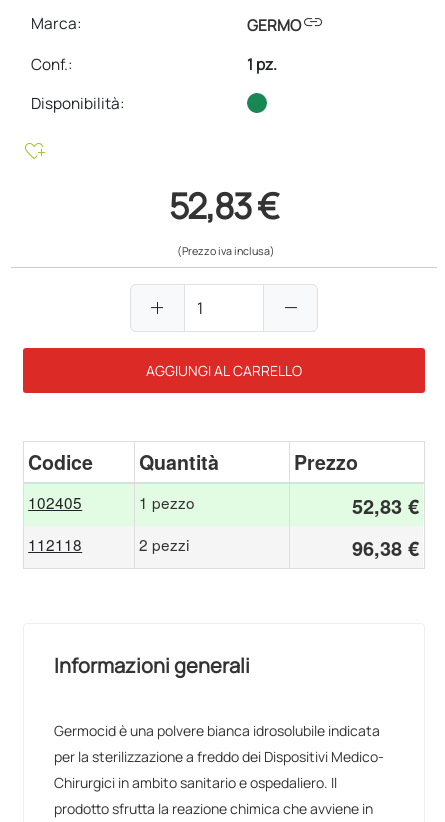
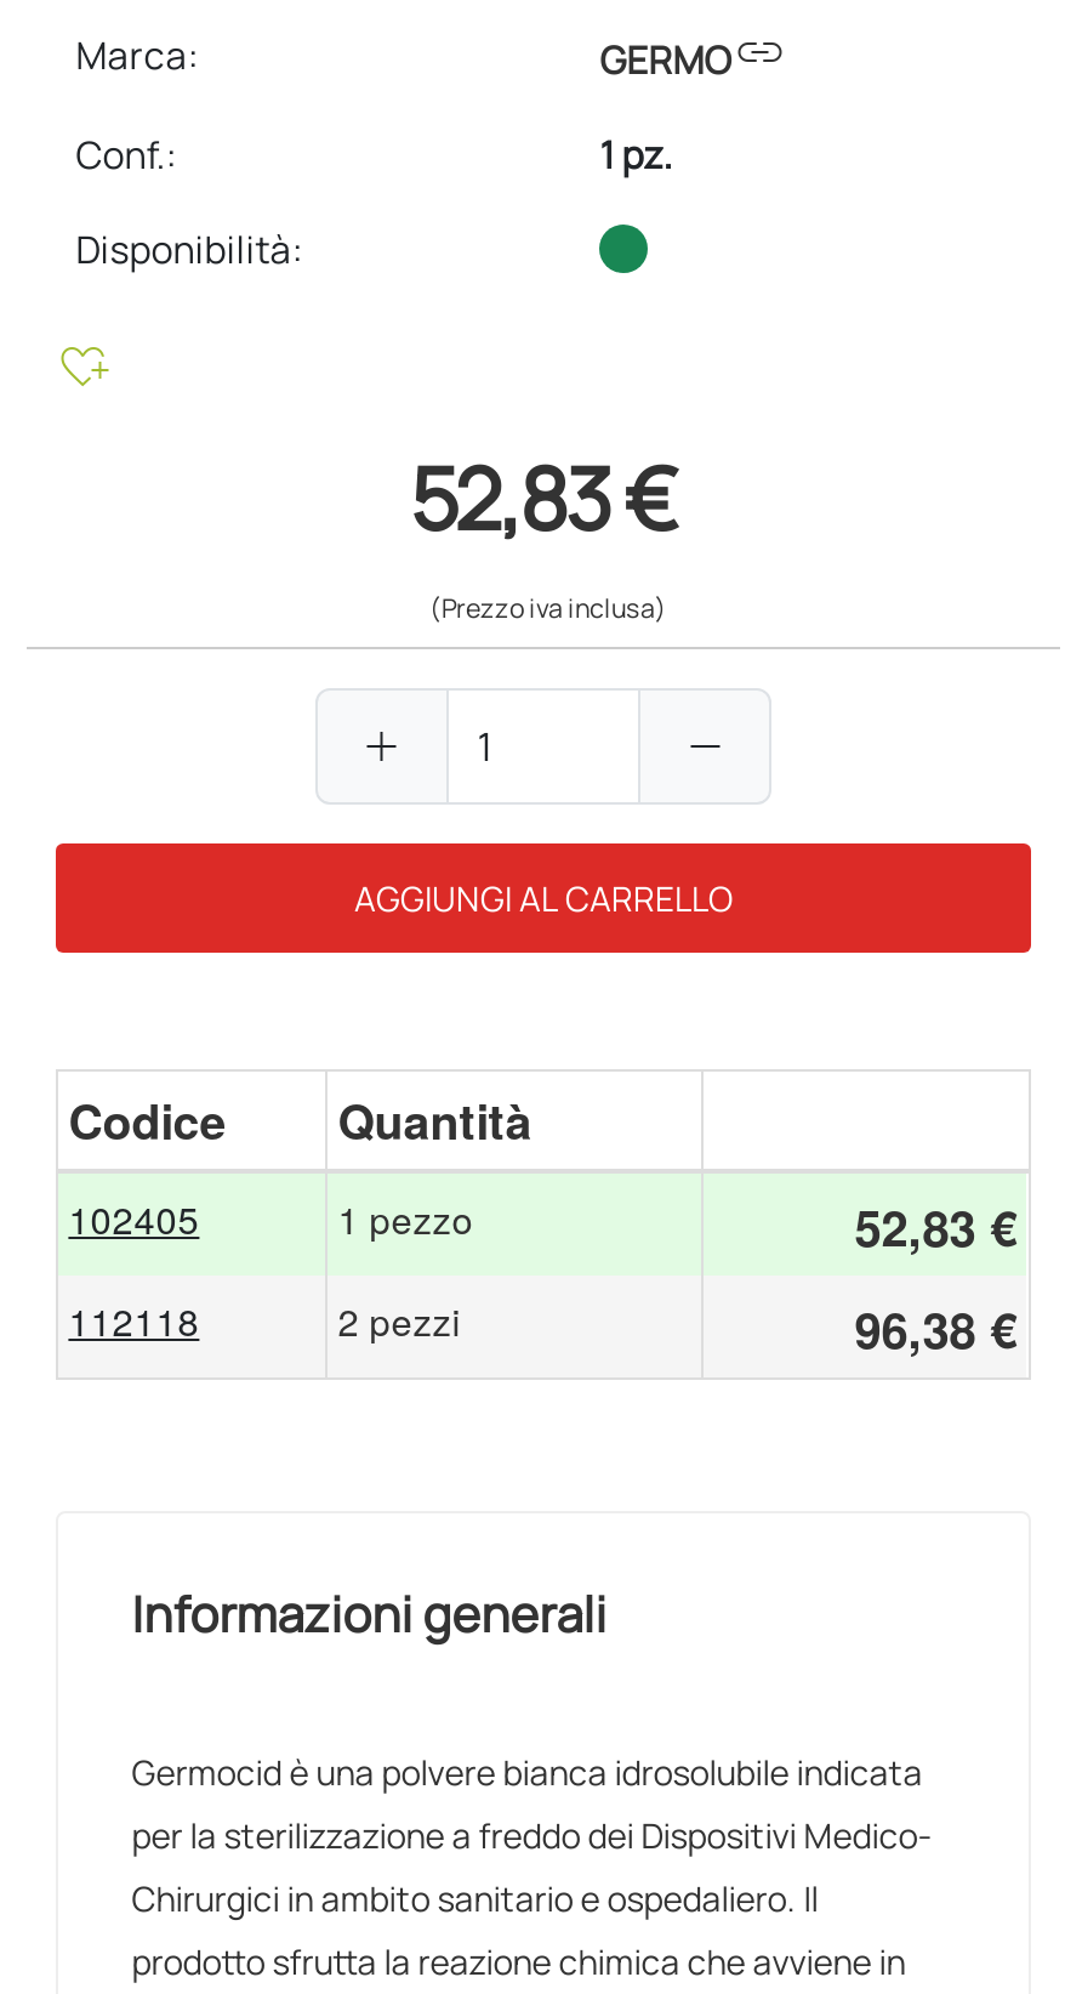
- Prezzo
